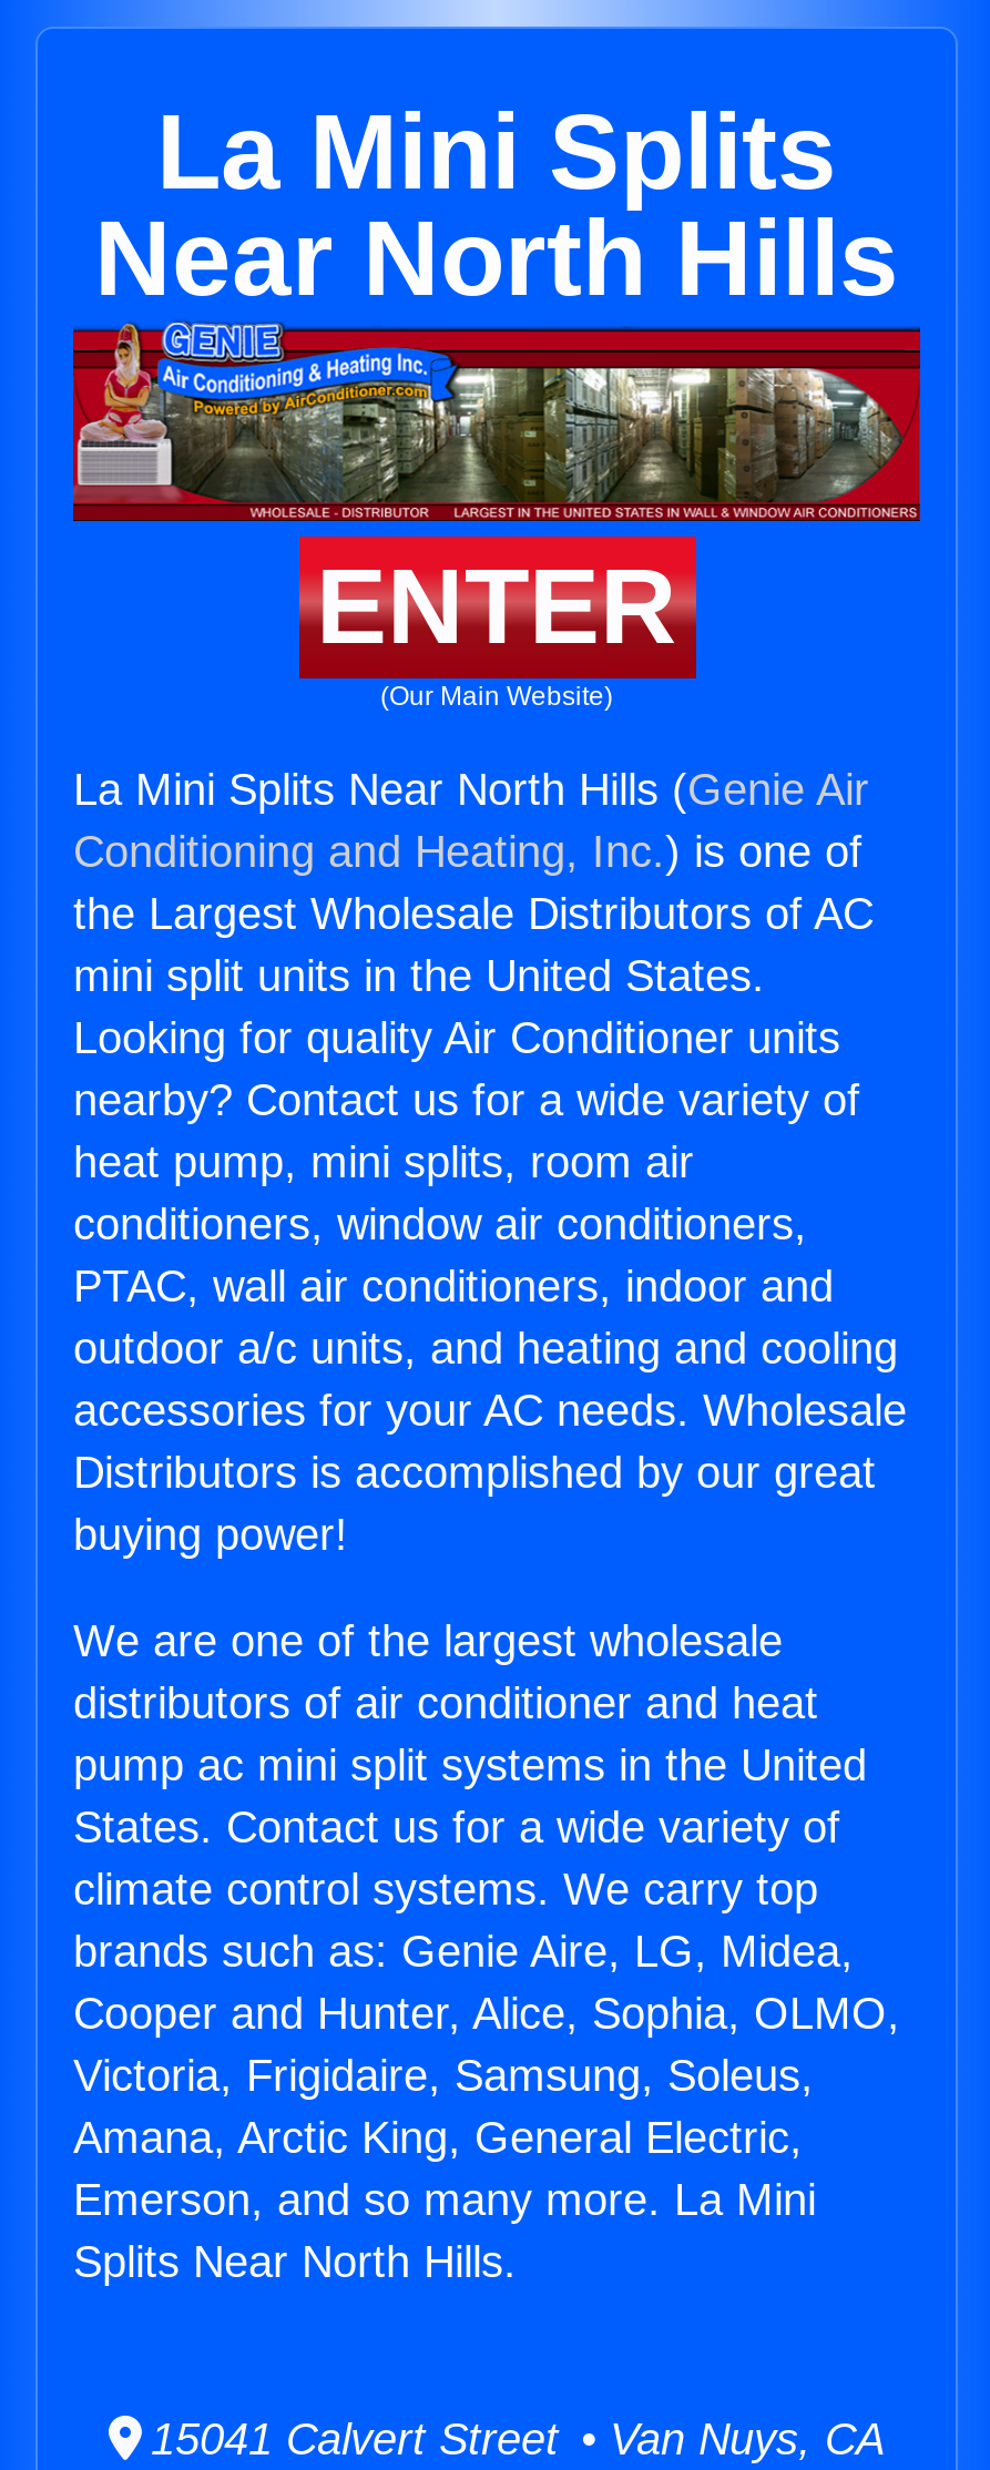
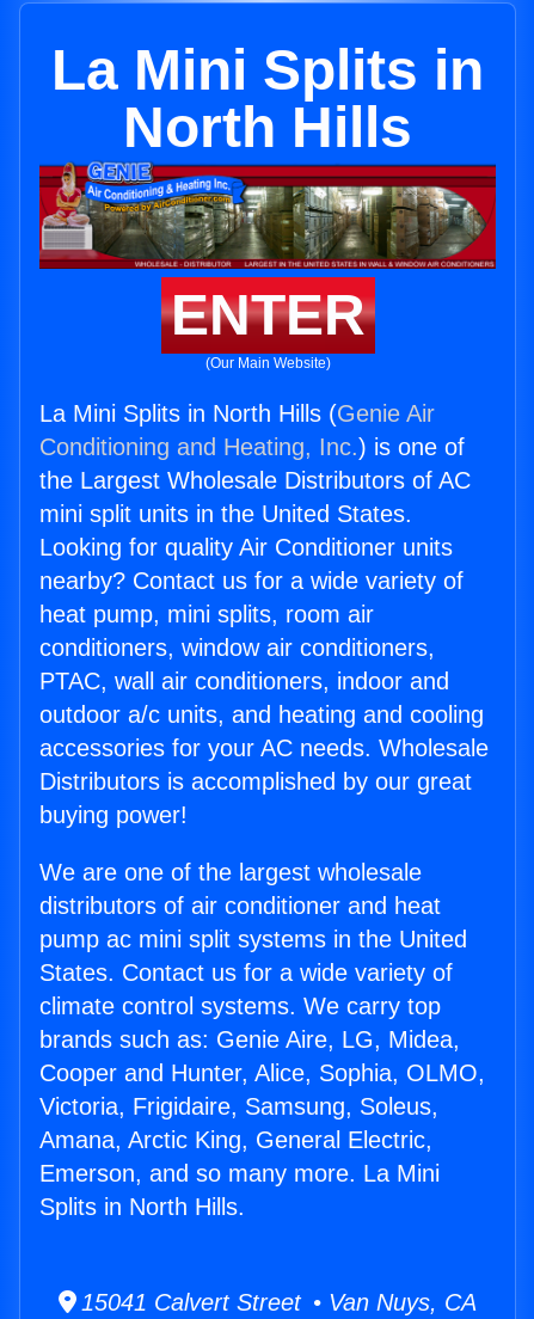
- La Mini Splits
- Near North Hills
+ La Mini Splits in
+ North Hills

- La Mini Splits Near North Hills (Genie Air
+ La Mini Splits in North Hills (Genie Air

- Splits Near North Hills.
+ Splits in North Hills.
